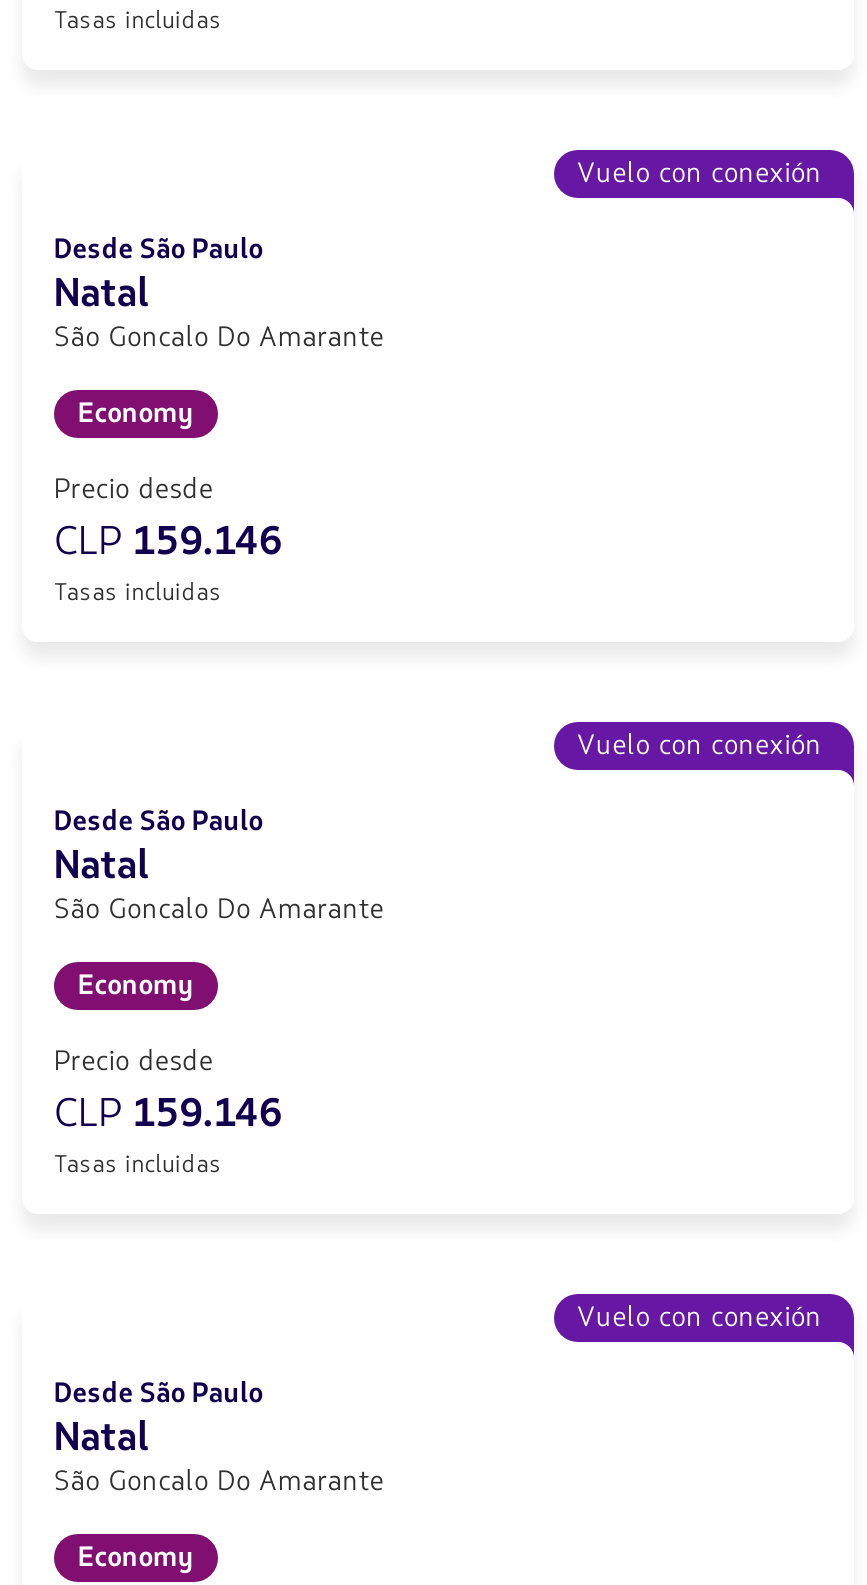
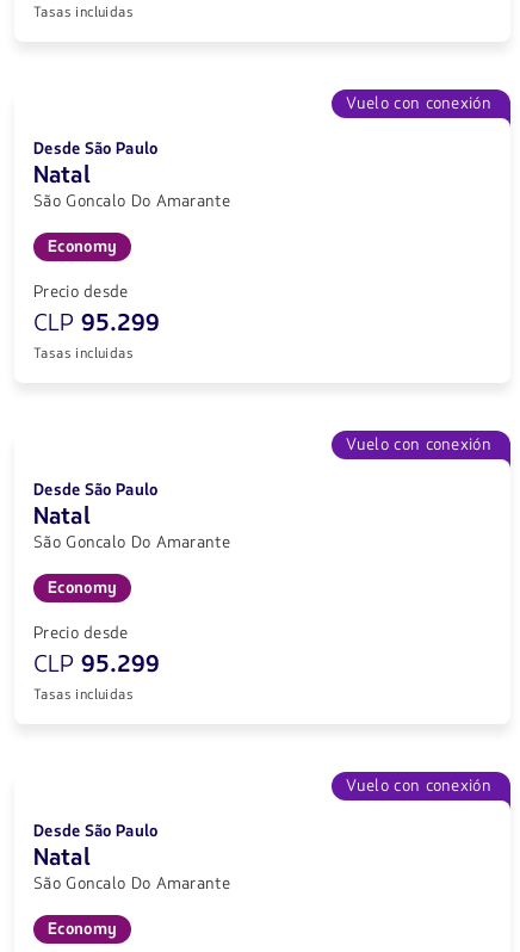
- CLP 159.146
+ CLP 95.299

- CLP 159.146
+ CLP 95.299
